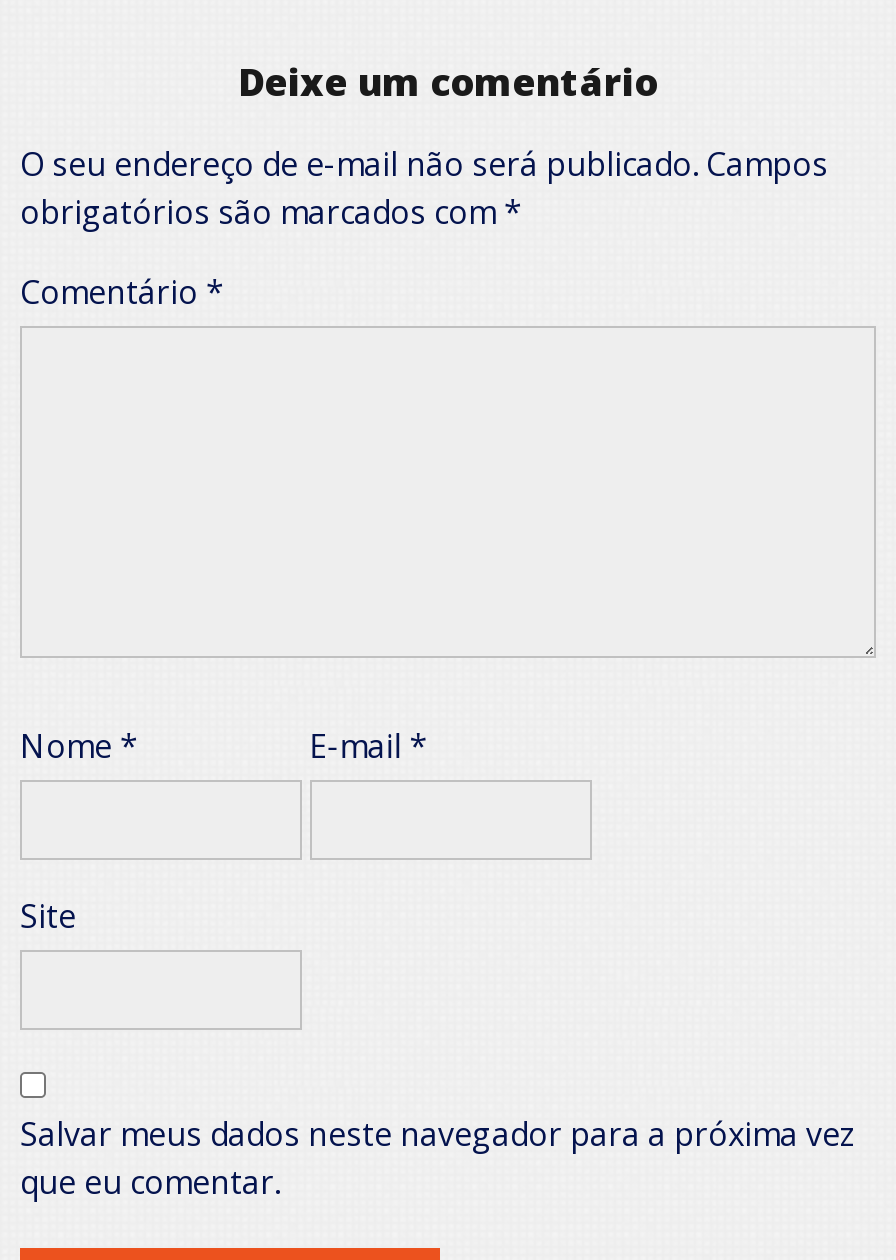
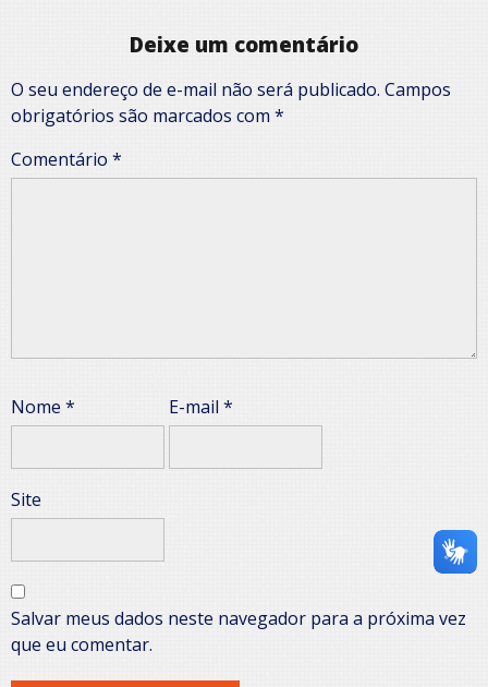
+ [image]
